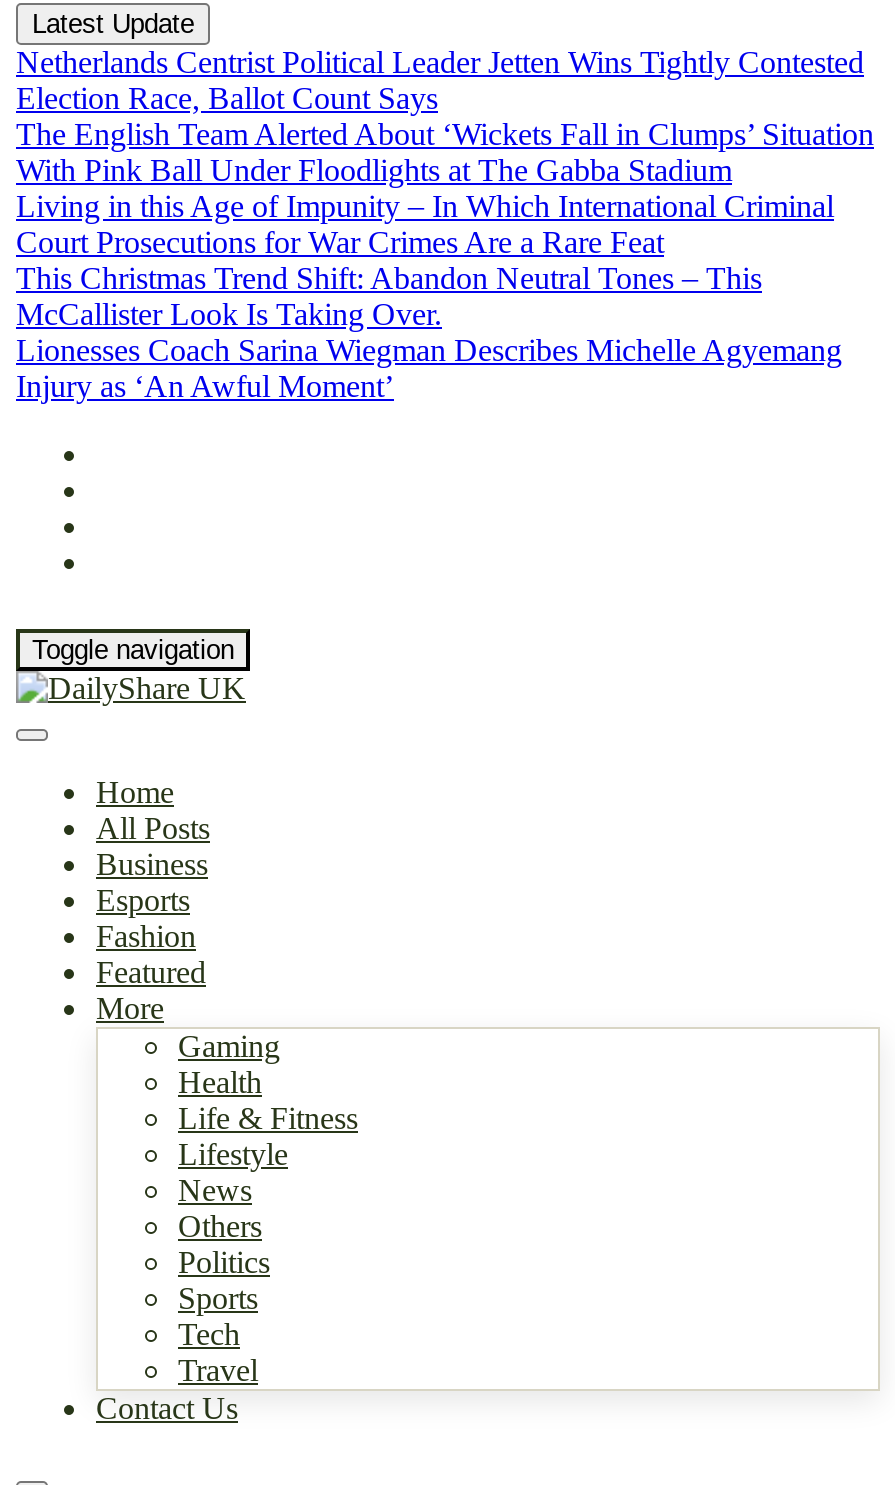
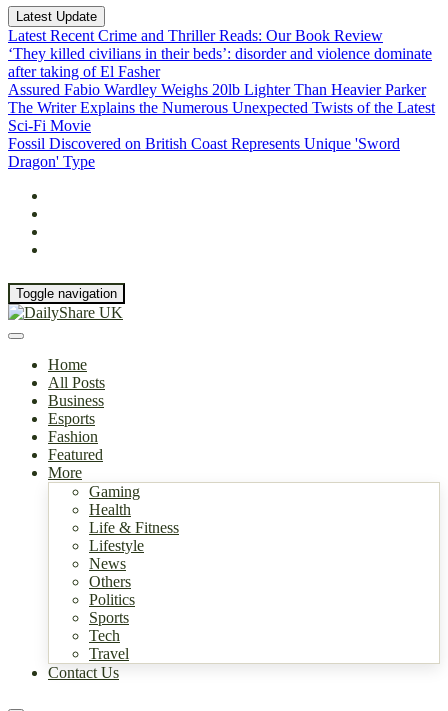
- Netherlands Centrist Political Leader Jetten Wins Tightly Contested
- Election Race, Ballot Count Says
- The English Team Alerted About ‘Wickets Fall in Clumps’ Situation
- With Pink Ball Under Floodlights at The Gabba Stadium
- Living in this Age of Impunity – In Which International Criminal
- Court Prosecutions for War Crimes Are a Rare Feat
- This Christmas Trend Shift: Abandon Neutral Tones – This
- McCallister Look Is Taking Over.
- Lionesses Coach Sarina Wiegman Describes Michelle Agyemang
- Injury as ‘An Awful Moment’
+ Latest Recent Crime and Thriller Reads: Our Book Review
+ ‘They killed civilians in their beds’: disorder and violence dominate
+ after taking of El Fasher
+ Assured Fabio Wardley Weighs 20lb Lighter Than Heavier Parker
+ The Writer Explains the Numerous Unexpected Twists of the Latest
+ Sci-Fi Movie
+ Fossil Discovered on British Coast Represents Unique 'Sword
+ Dragon' Type
